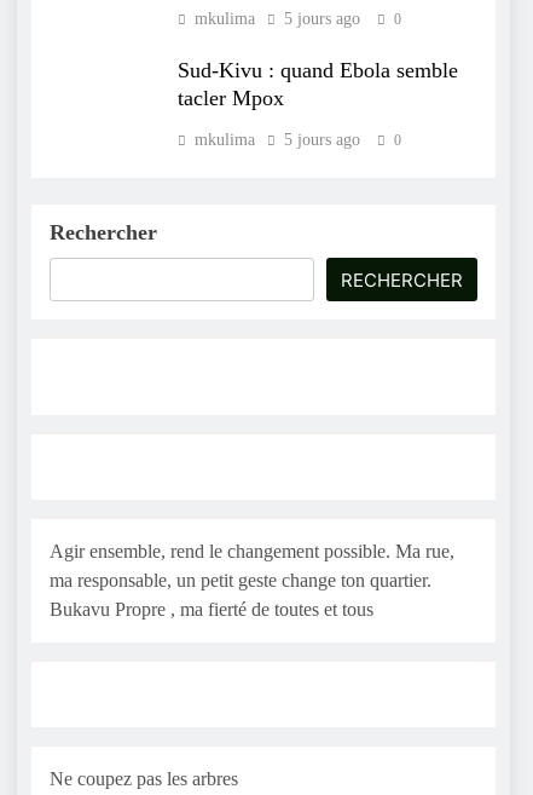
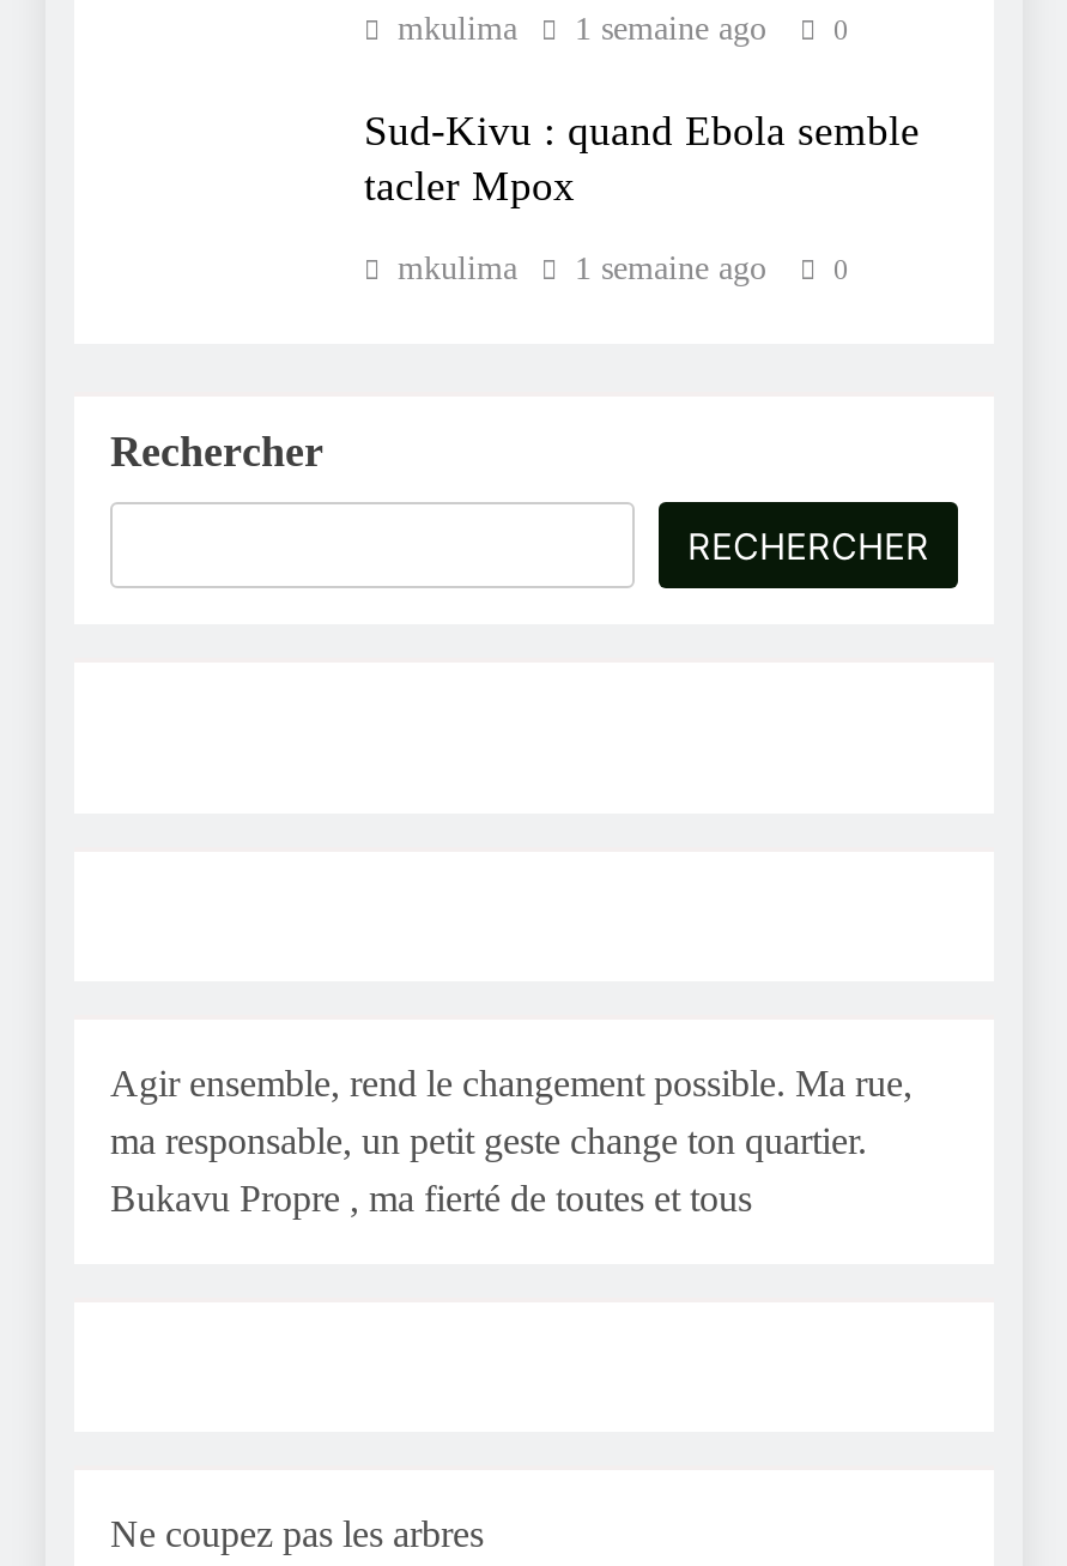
- mkulima 5 jours ago
+ mkulima 1 semaine ago

- mkulima 5 jours ago 0
+ mkulima 1 semaine ago 0
